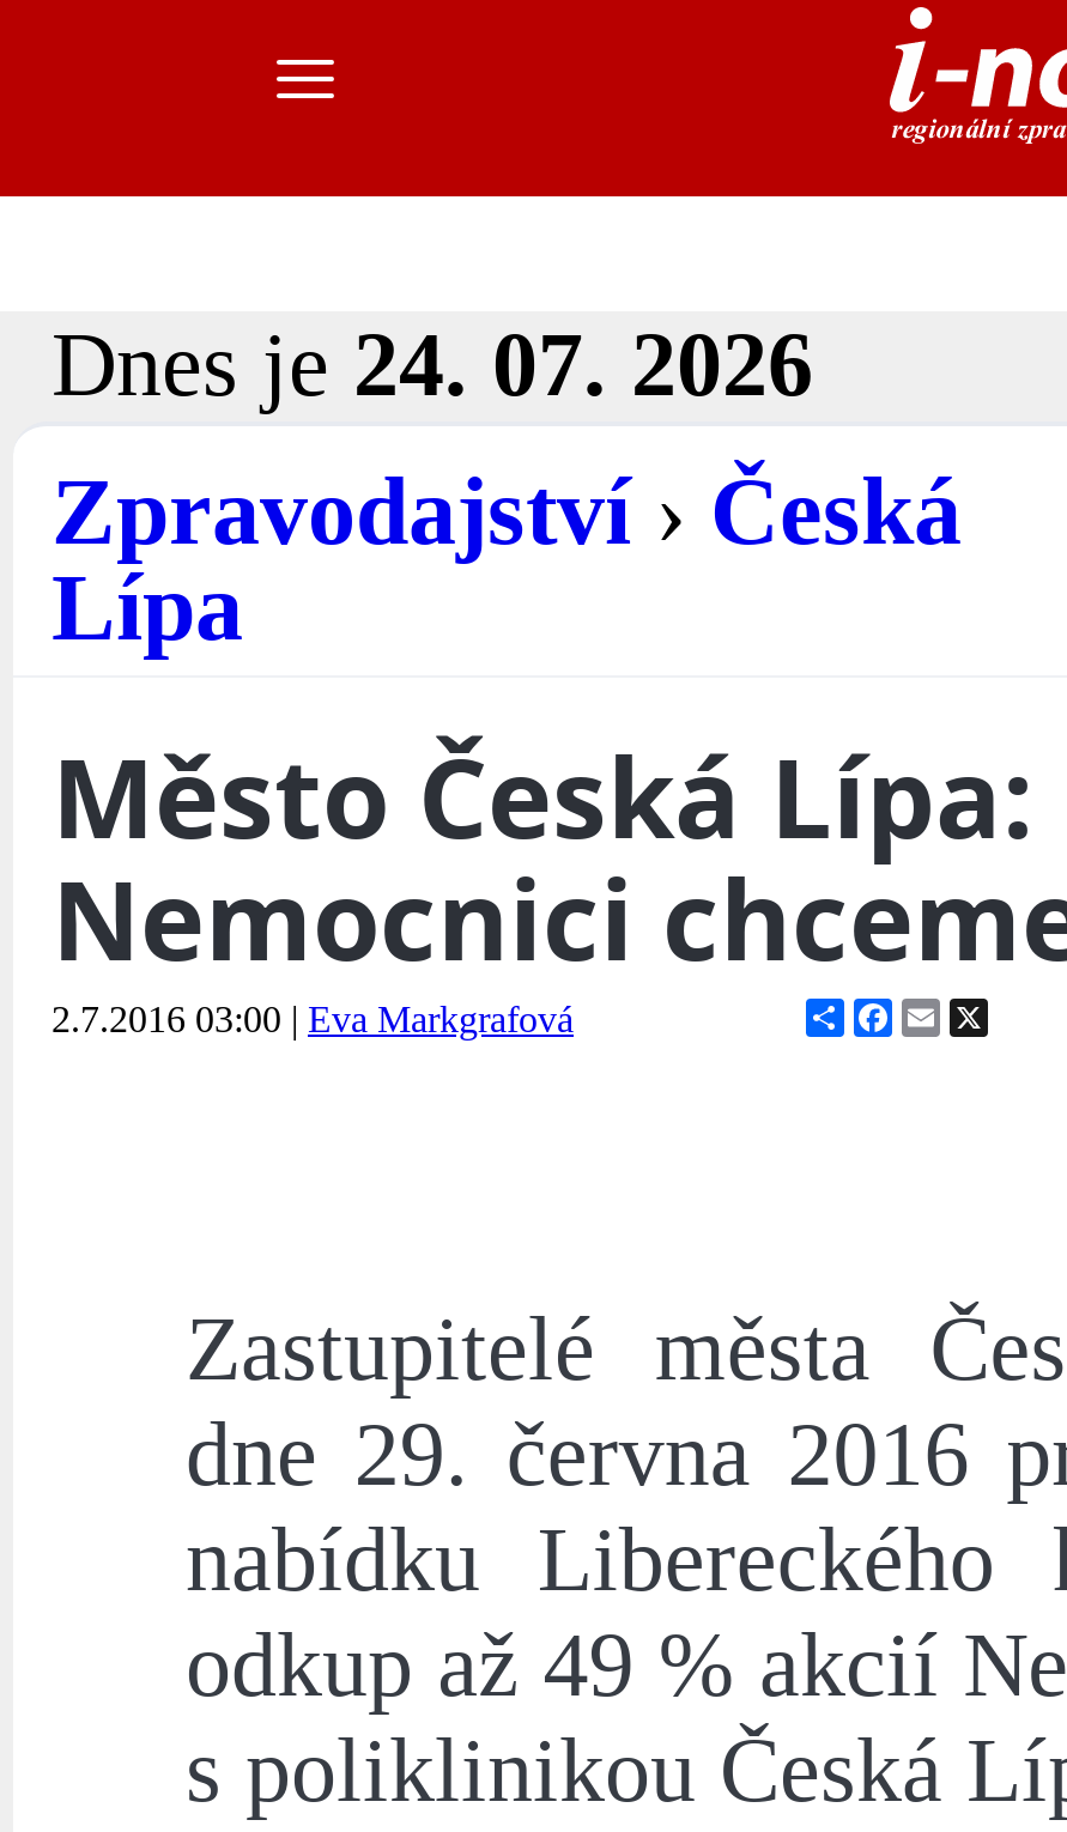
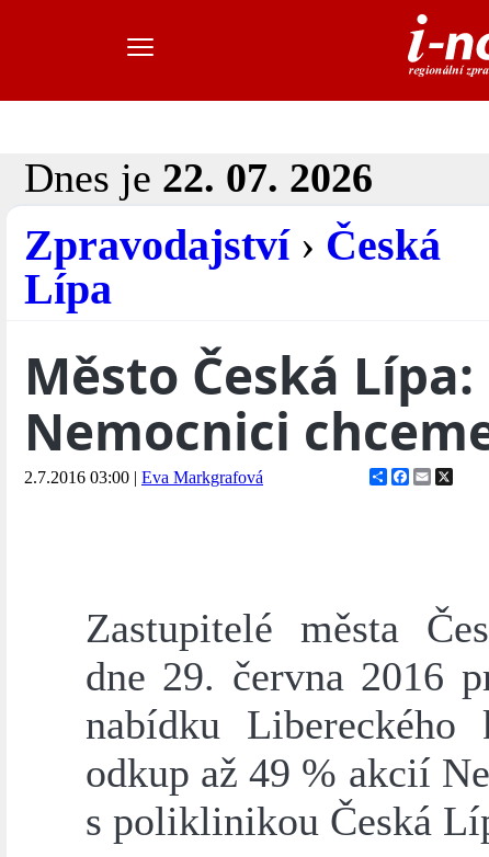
- Dnes je 24. 07. 2026
+ Dnes je 22. 07. 2026
